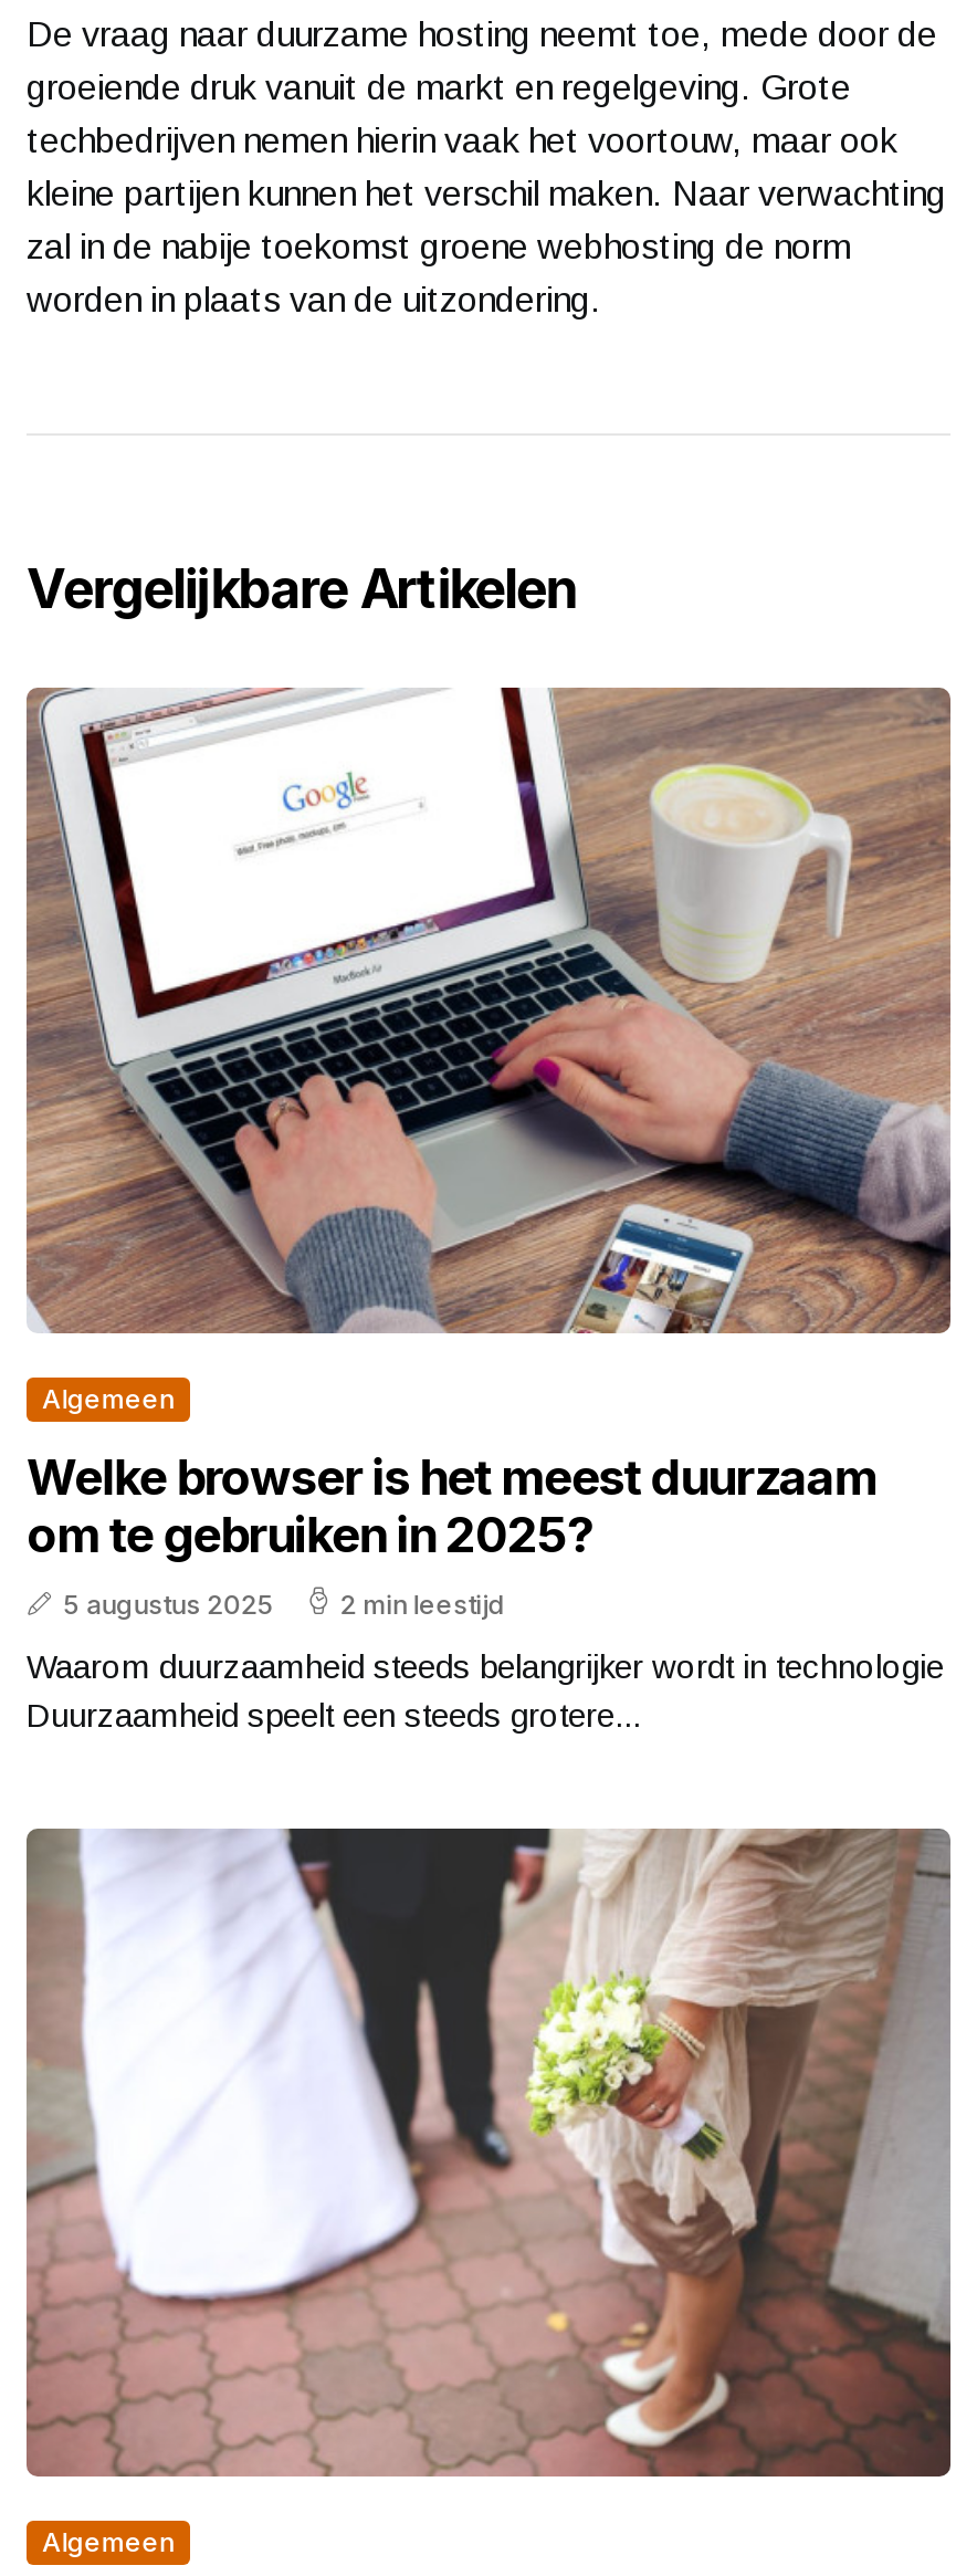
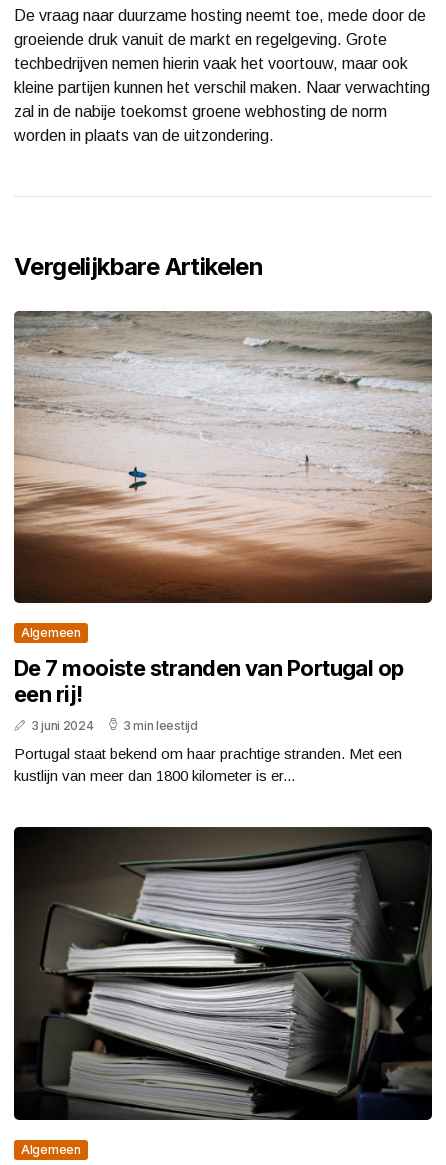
- [image]
+ [image]

- Welke browser is het meest duurzaam
- om te gebruiken in 2025?
- 5 augustus 2025
- 2 min leestijd
+ De 7 mooiste stranden van Portugal op
+ een rij!
+ 3 juni 2024
+ 3 min leestijd

- Waarom duurzaamheid steeds belangrijker wordt in technologie
- Duurzaamheid speelt een steeds grotere...
+ Portugal staat bekend om haar prachtige stranden. Met een
+ kustlijn van meer dan 1800 kilometer is er...

- [image]
+ [image]
